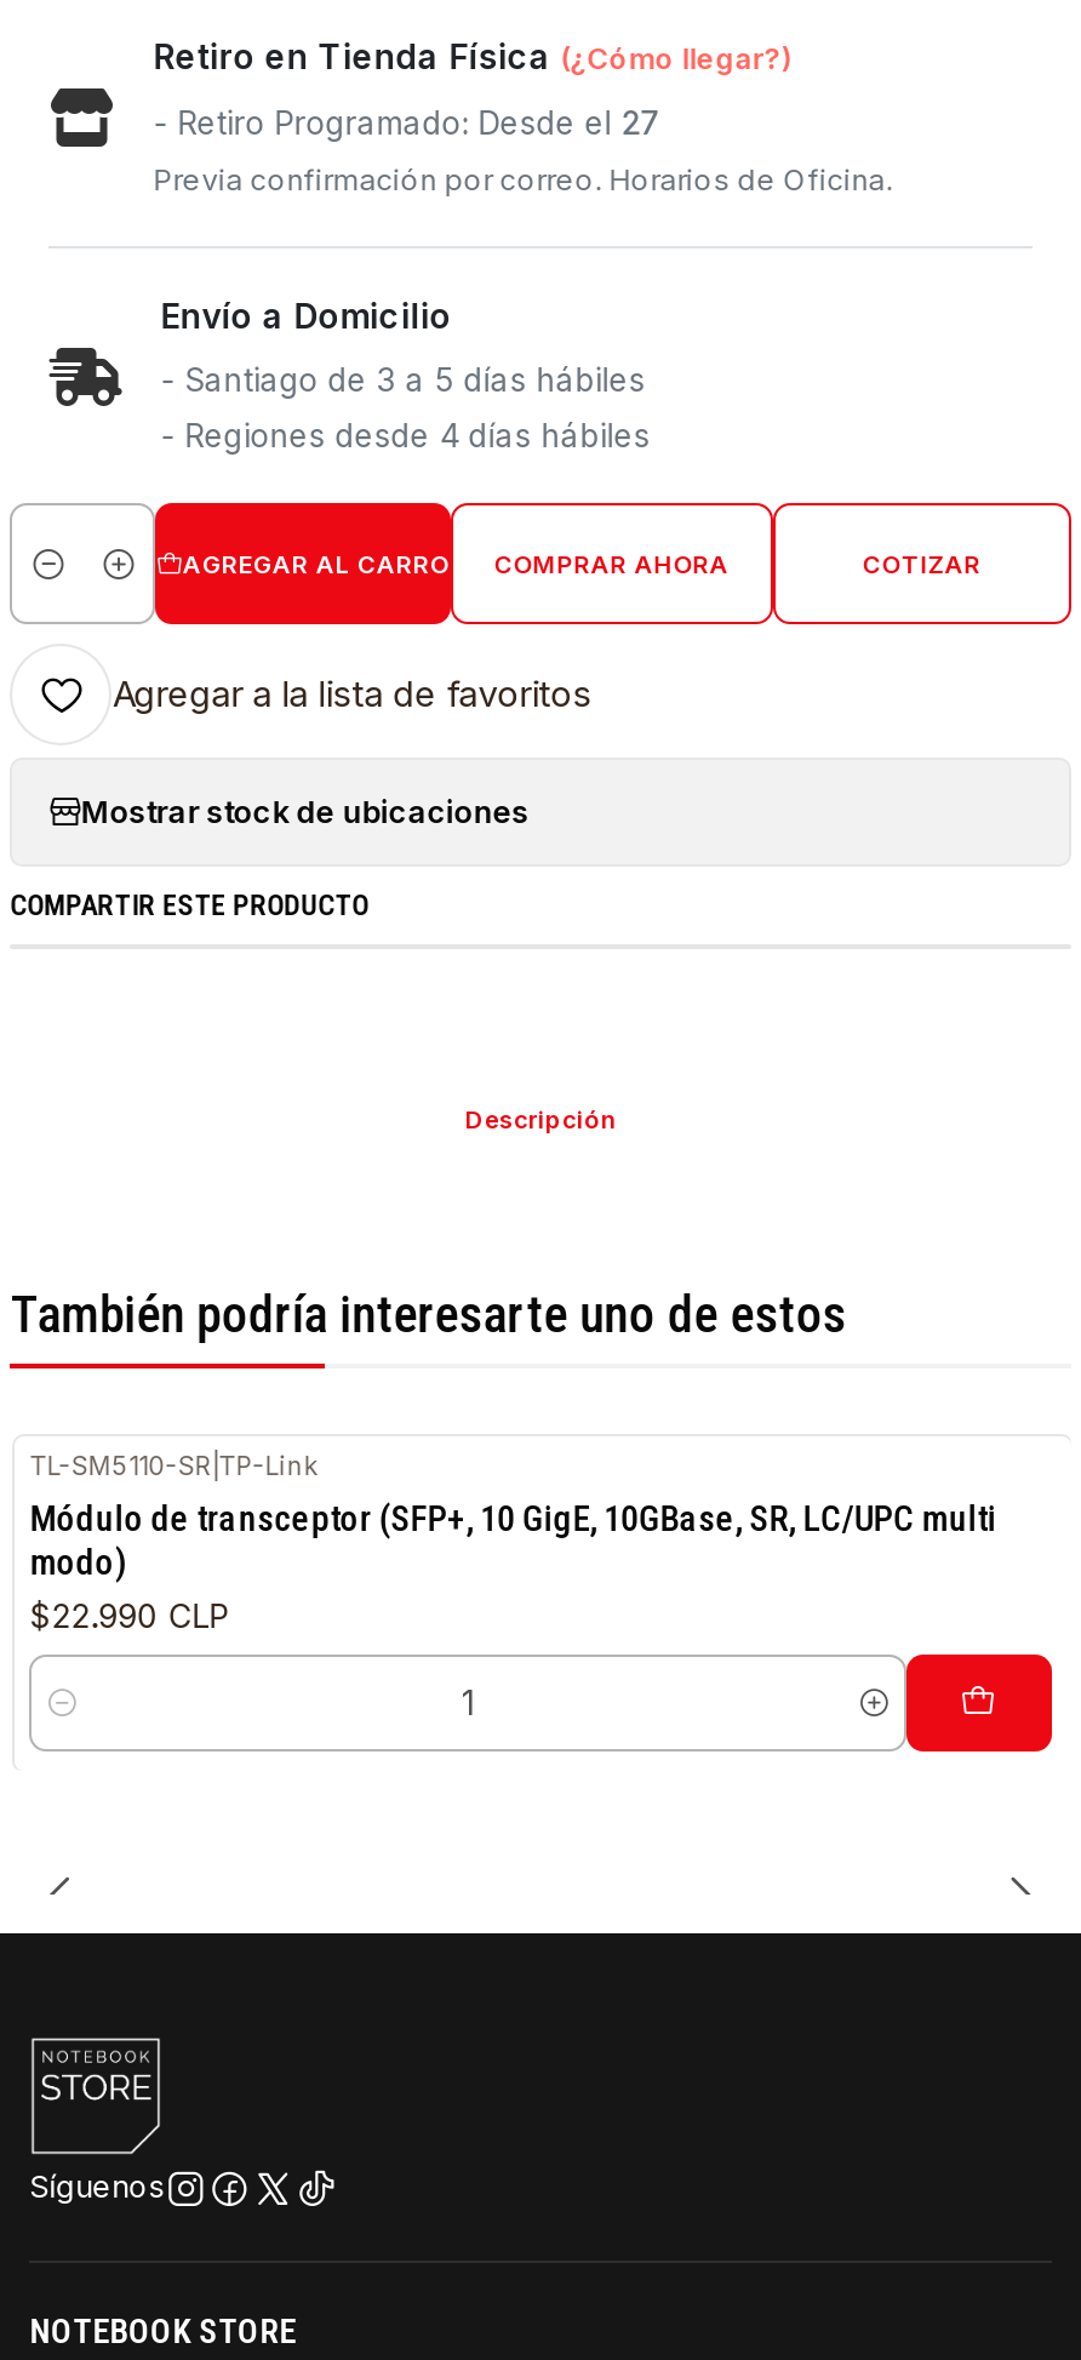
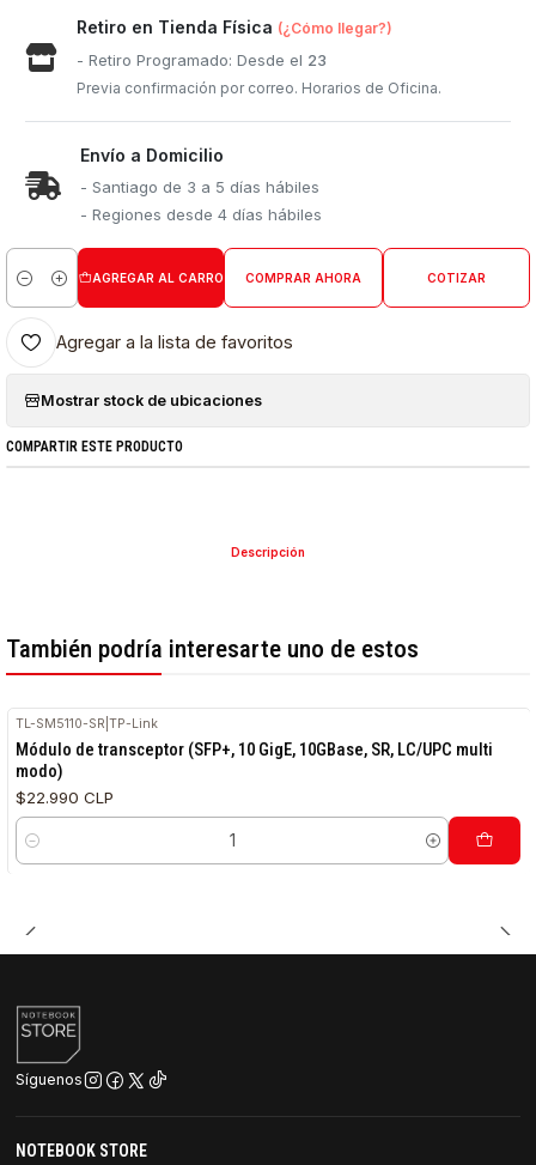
- - Retiro Programado: Desde el 27
+ - Retiro Programado: Desde el 23
